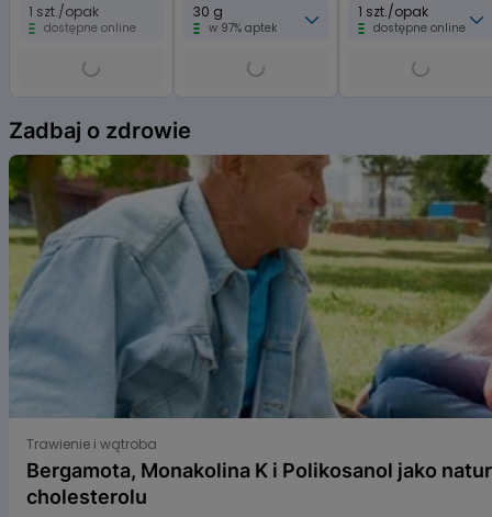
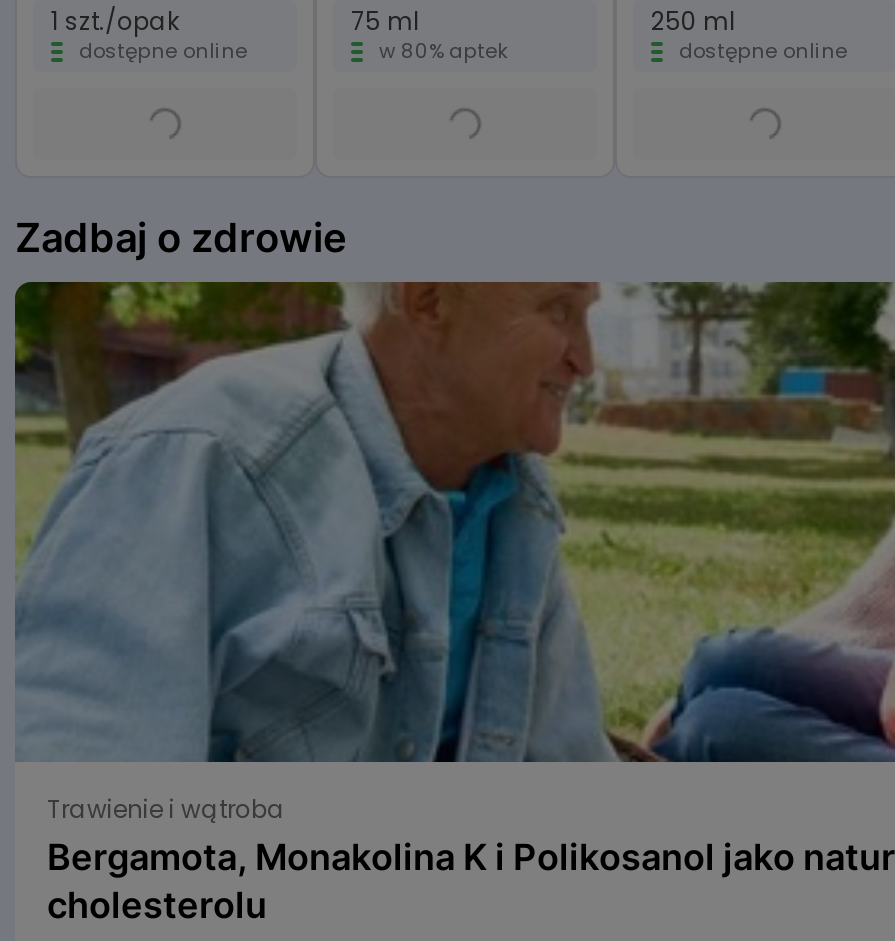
- 30 g
- w 97% aptek
+ 75 ml
+ w 80% aptek

- 1 szt./opak
+ 250 ml
